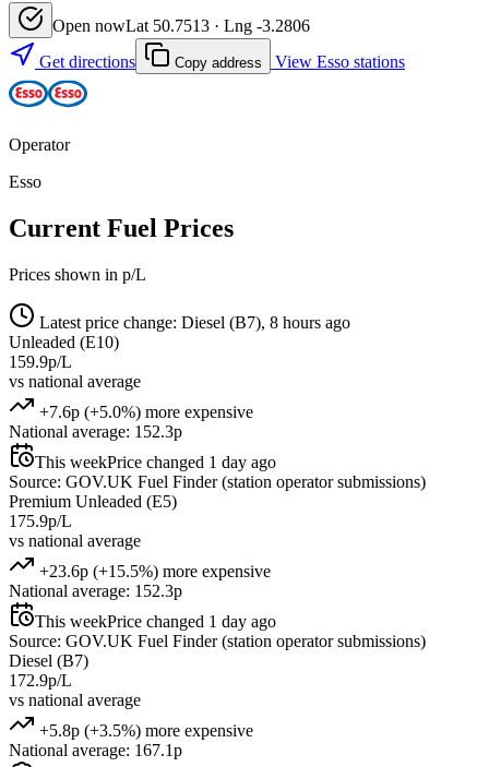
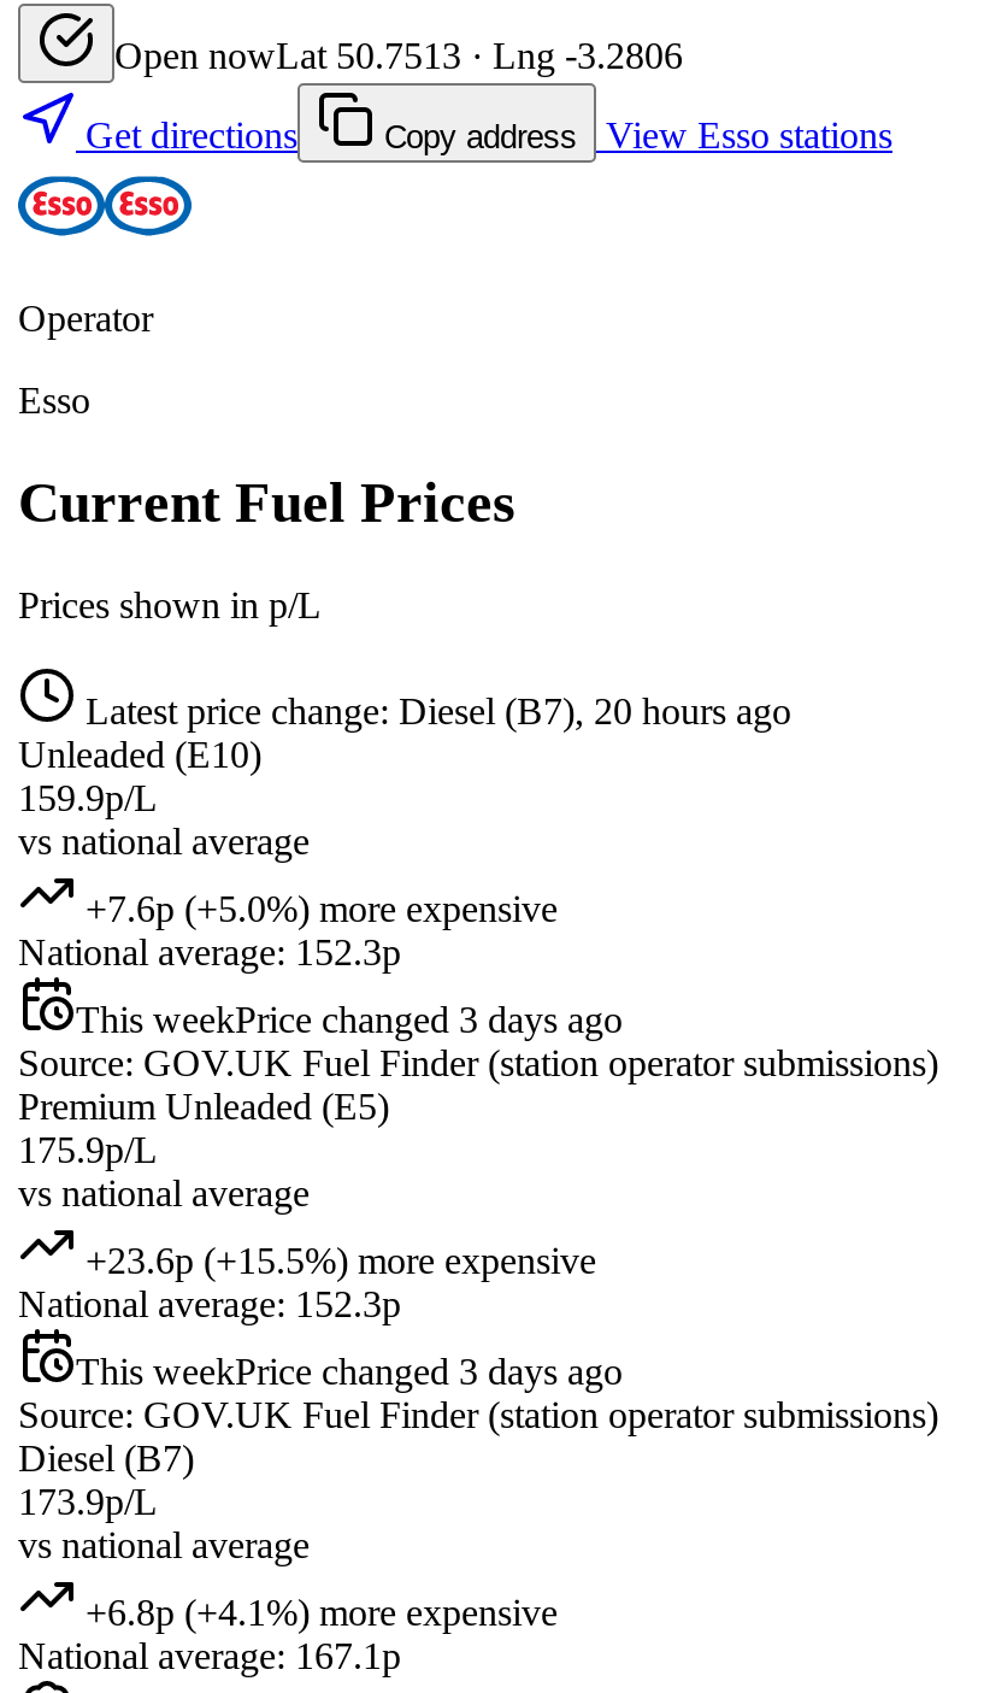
- Latest price change: Diesel (B7), 8 hours ago
+ Latest price change: Diesel (B7), 20 hours ago

- This weekPrice changed 1 day ago
+ This weekPrice changed 3 days ago

- This weekPrice changed 1 day ago
+ This weekPrice changed 3 days ago

- 172.9p/L
+ 173.9p/L

- +5.8p (+3.5%) more expensive
+ +6.8p (+4.1%) more expensive
